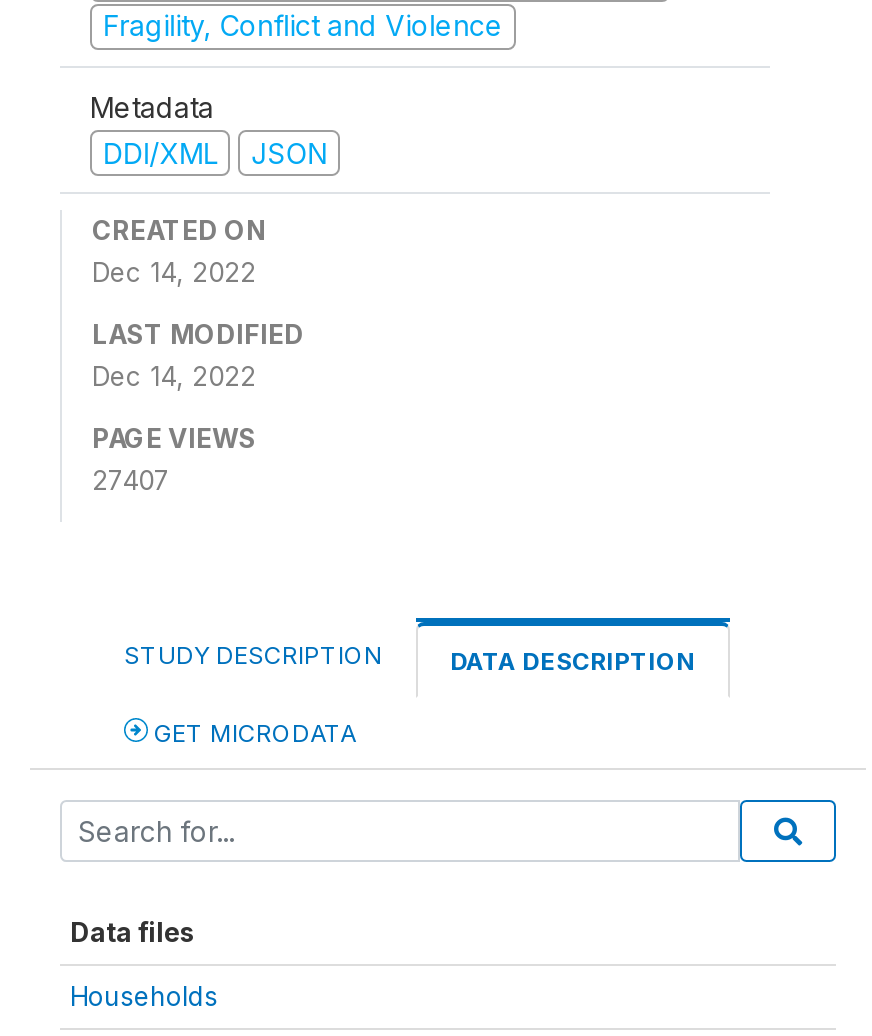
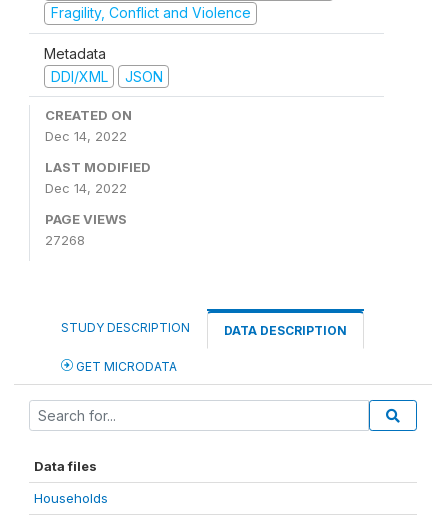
- 27407
+ 27268
